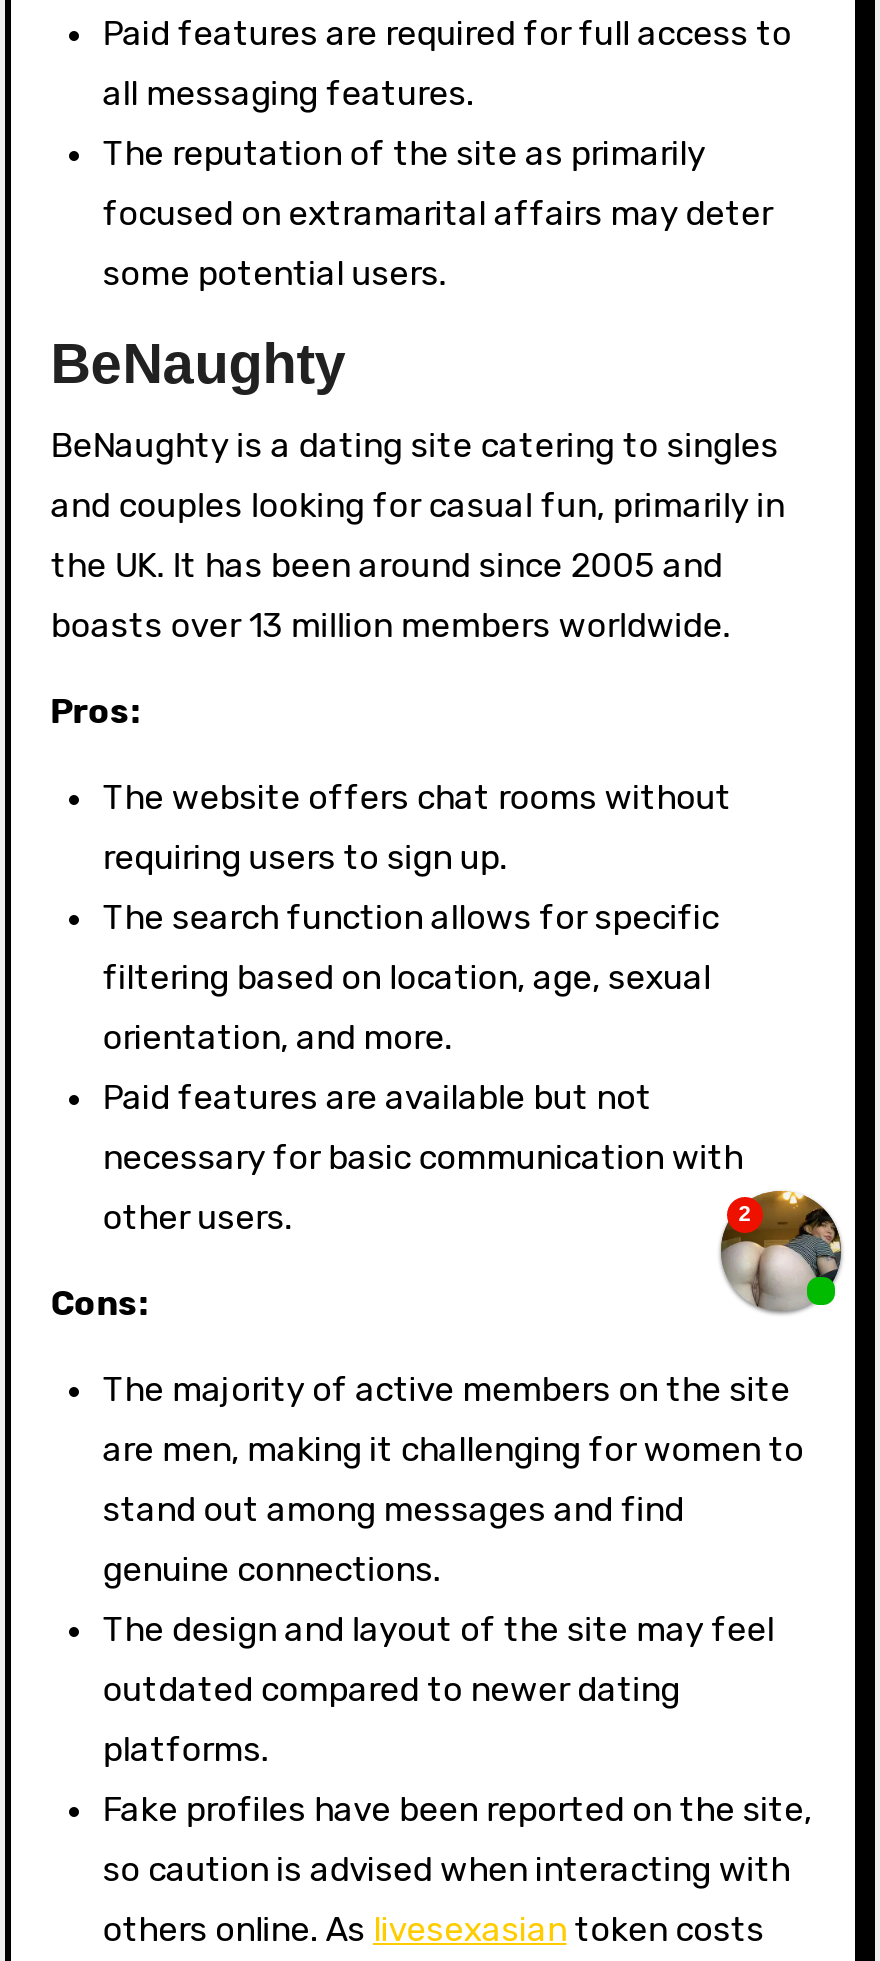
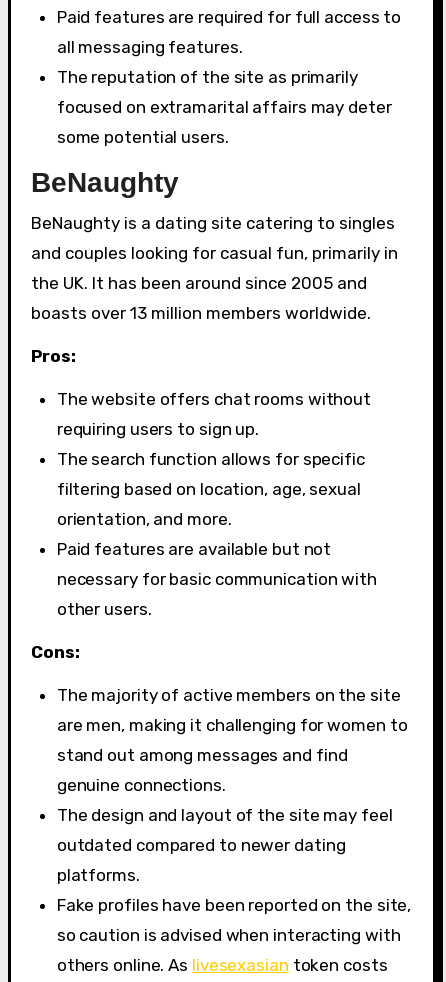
- [image]
